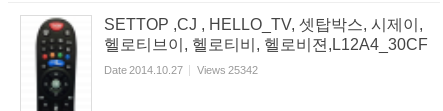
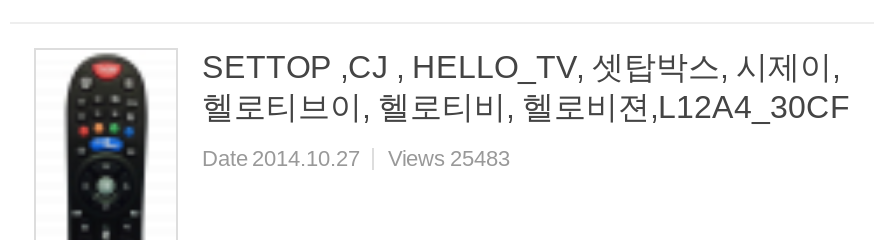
- Date 2014.10.27 Views 25342
+ Date 2014.10.27 Views 25483
